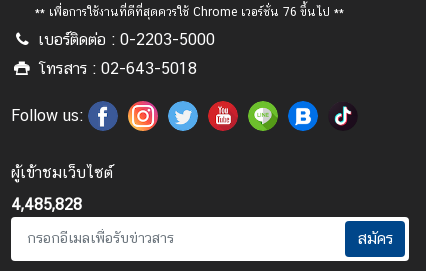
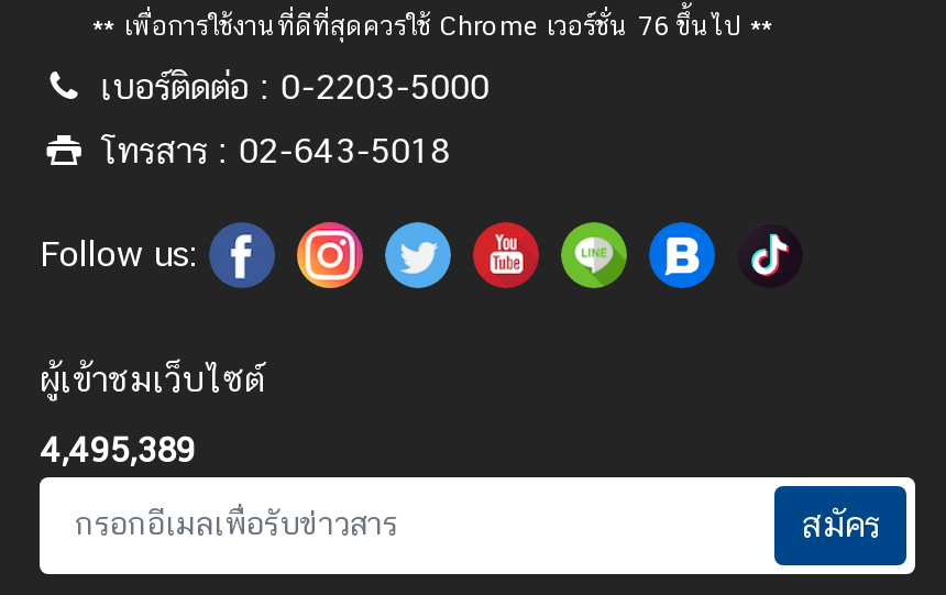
- 4,485,828
+ 4,495,389
